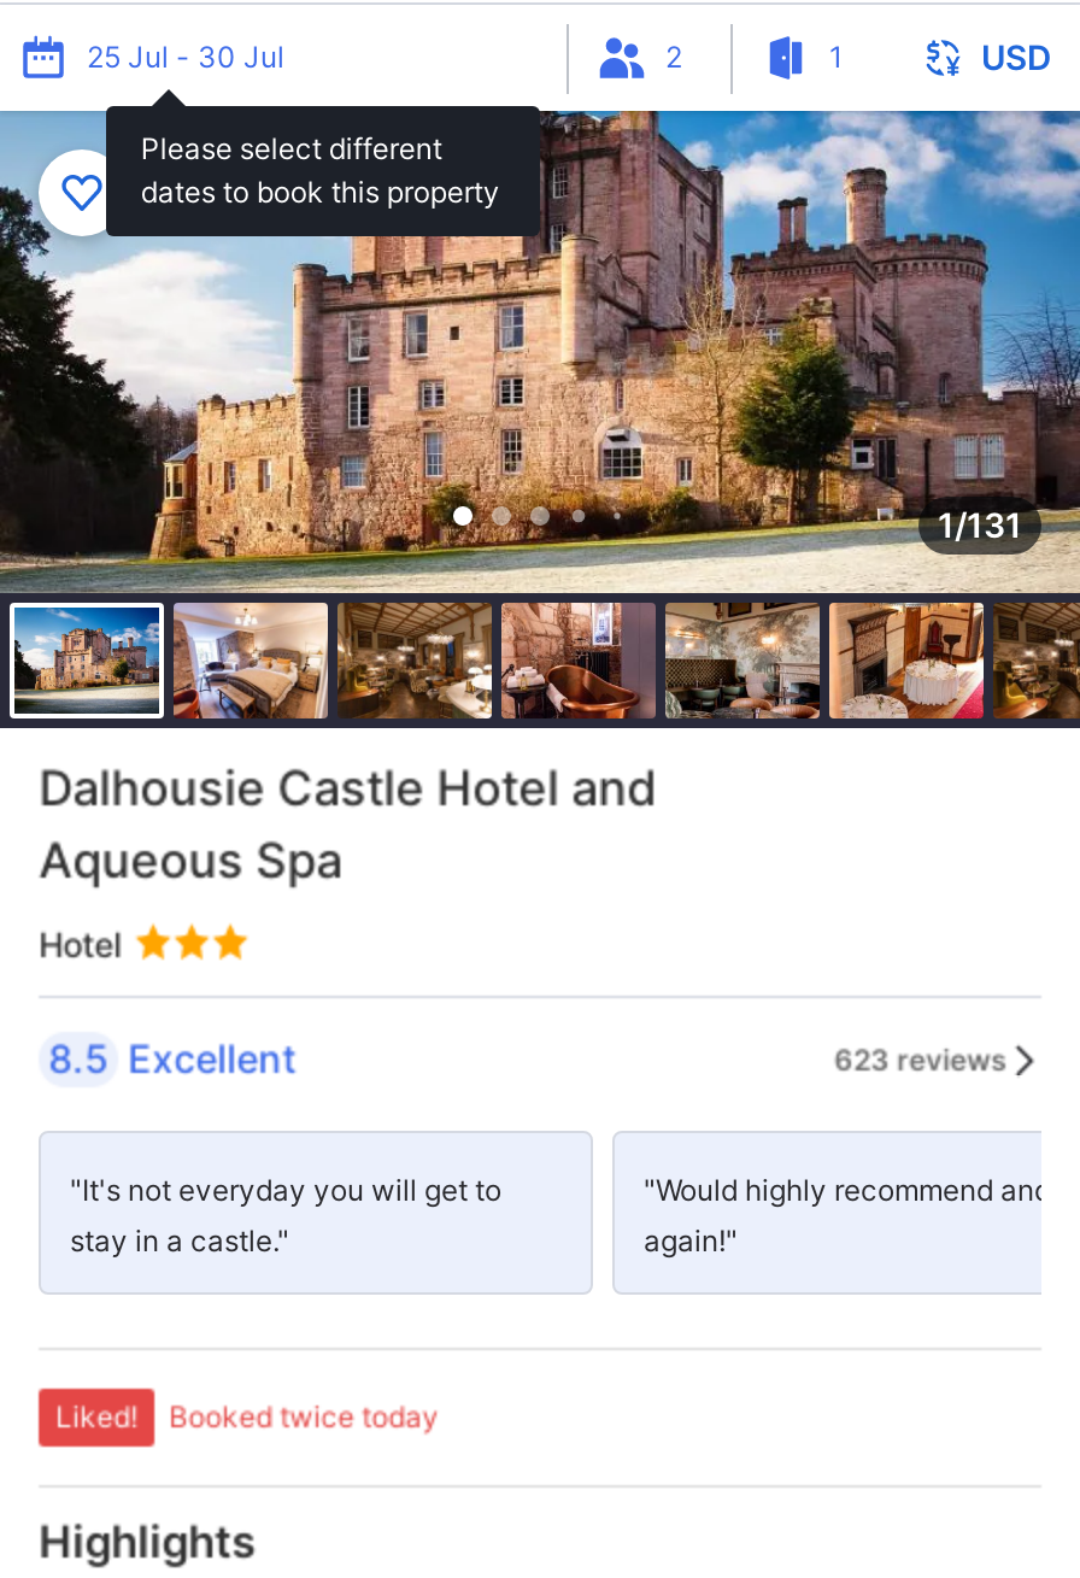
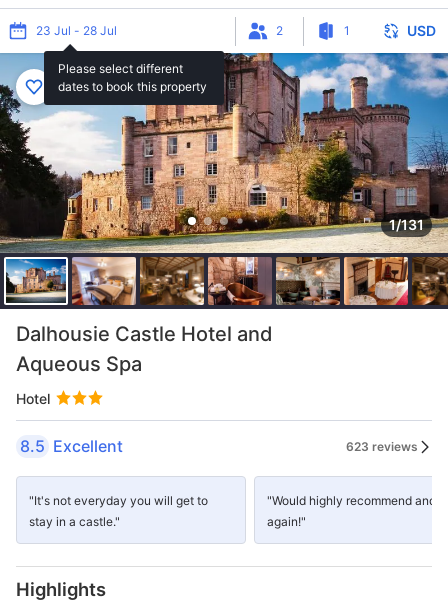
- 25 Jul - 30 Jul
+ 23 Jul - 28 Jul

- Liked!
- Booked twice today
